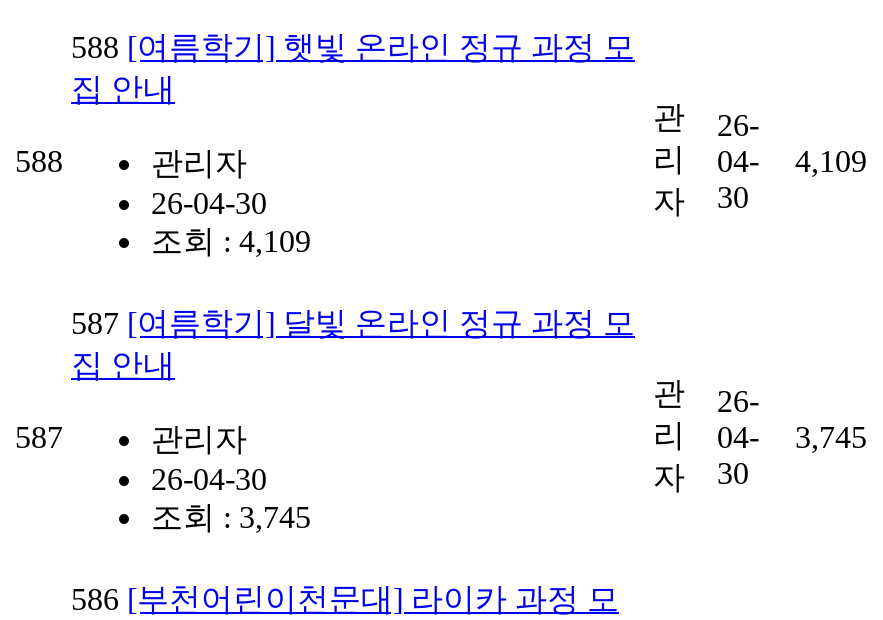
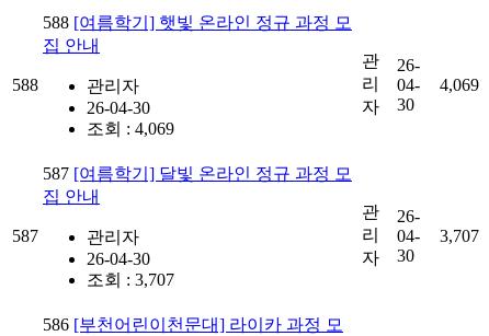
- 리 04- 4,109
+ 리 04- 4,069

- 조회 : 4,109
+ 조회 : 4,069

- 리 04- 3,745
+ 리 04- 3,707

- 조회 : 3,745
+ 조회 : 3,707
